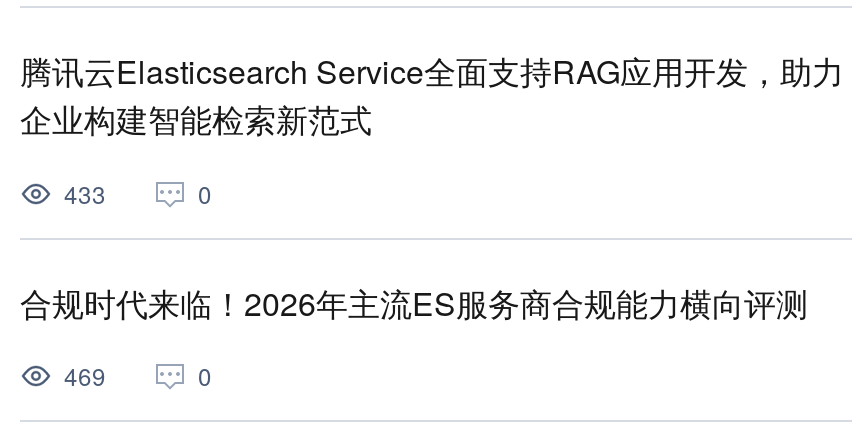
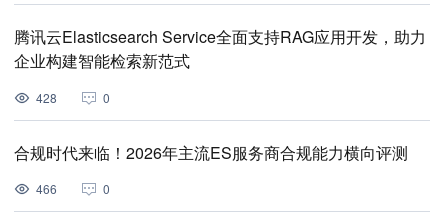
- 433
+ 428

- 469
+ 466
